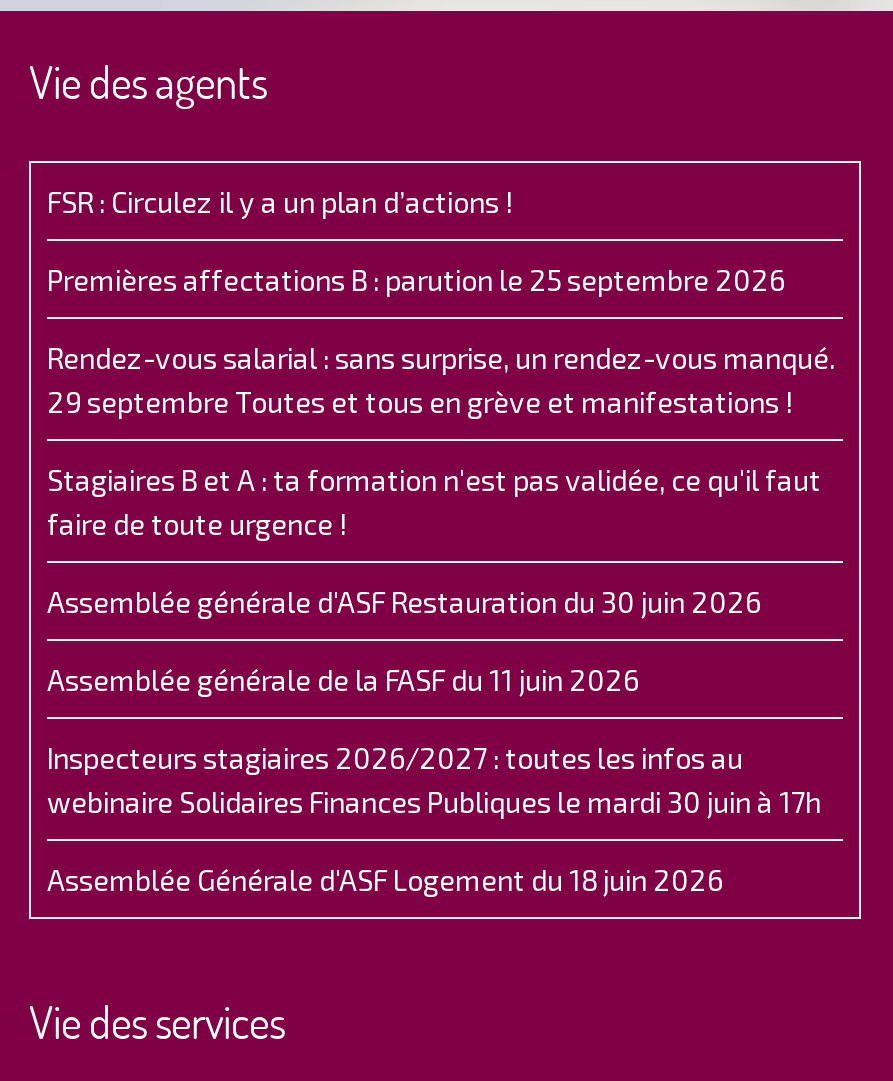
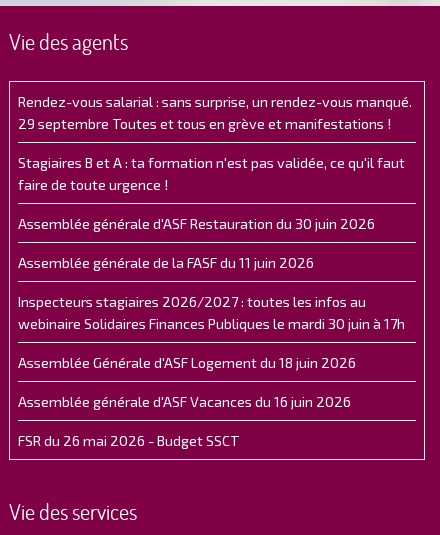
- FSR : Circulez il y a un plan d’actions !
- Premières affectations B : parution le 25 septembre 2026

moved up: Rendez-vous salarial : sans surprise, un rendez-vous manqué. | 29 septembre Toutes et tous en grève et manifestations ! | Stagiaires B et A : ta formation n'est pas validée, ce qu'il faut | ... | webinaire Solidaires Finances Publiques le mardi 30 juin à 17h | Assemblée Générale d'ASF Logement du 18 juin 2026

+ Assemblée générale d'ASF Vacances du 16 juin 2026
+ FSR du 26 mai 2026 - Budget SSCT
